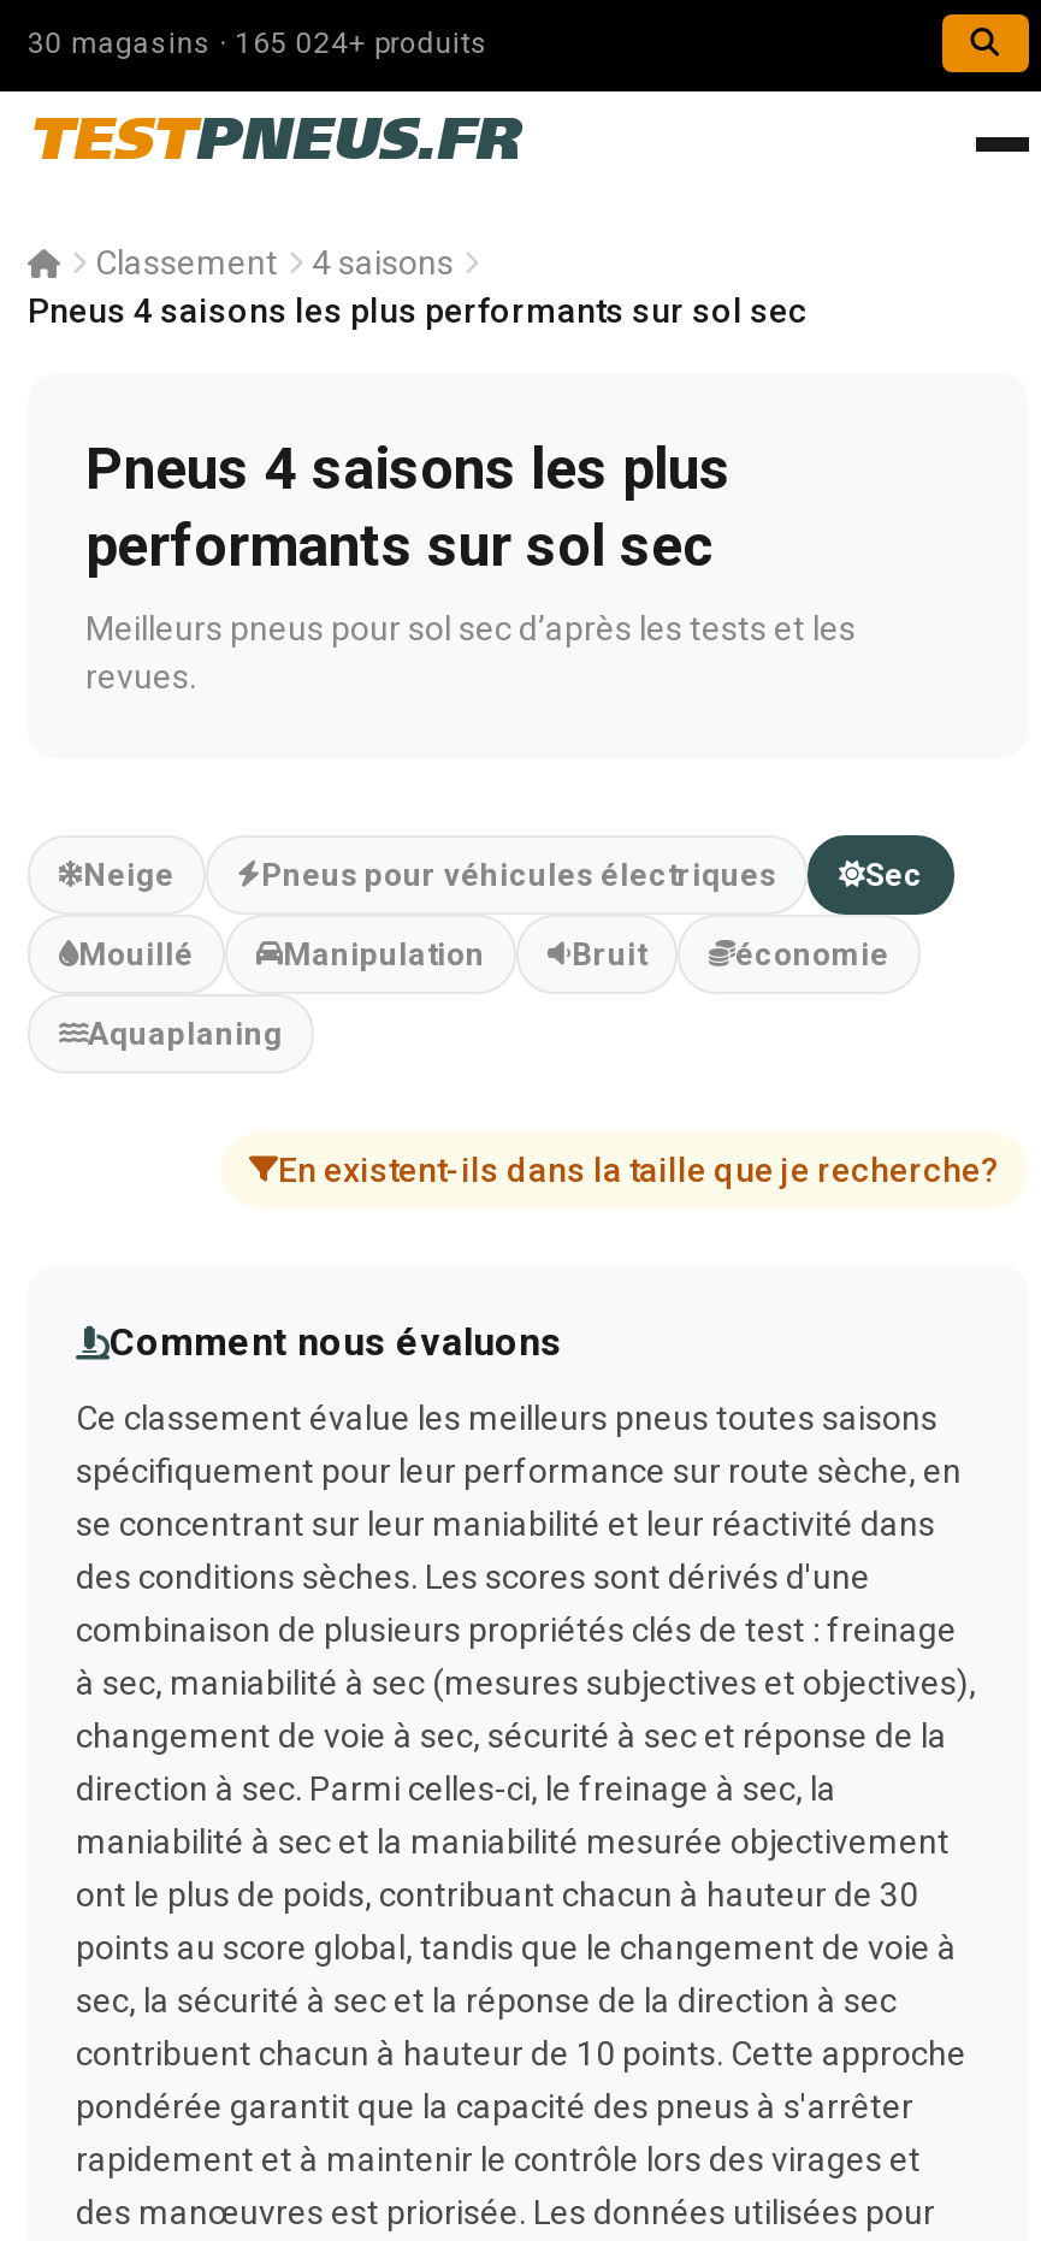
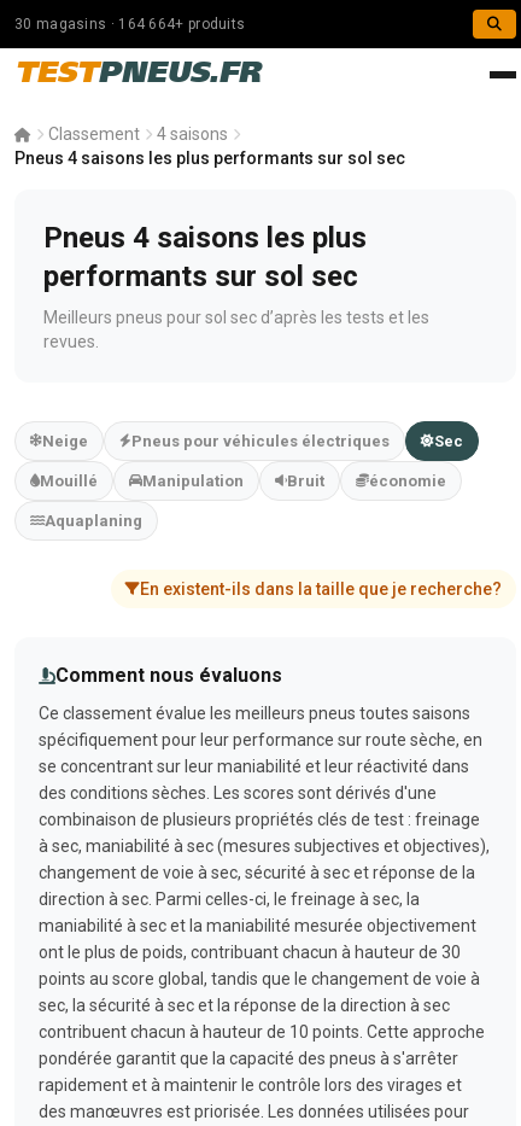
- 30 magasins · 165 024+ produits
+ 30 magasins · 164 664+ produits
